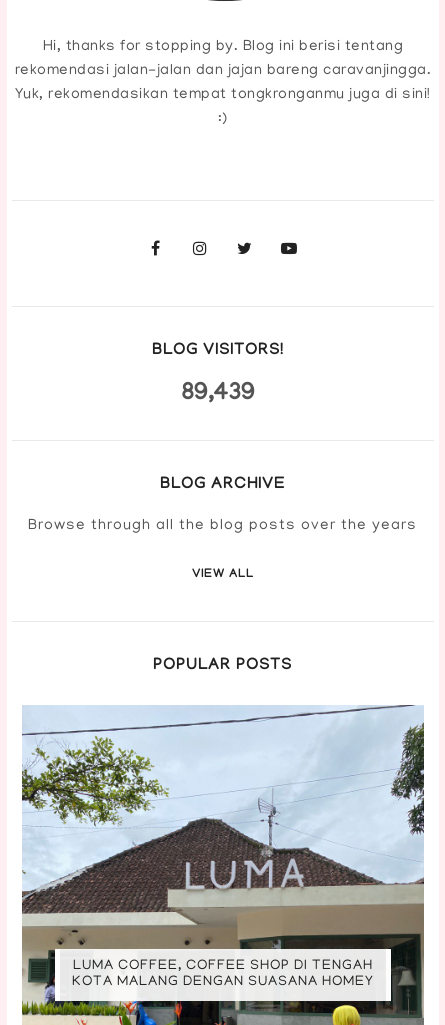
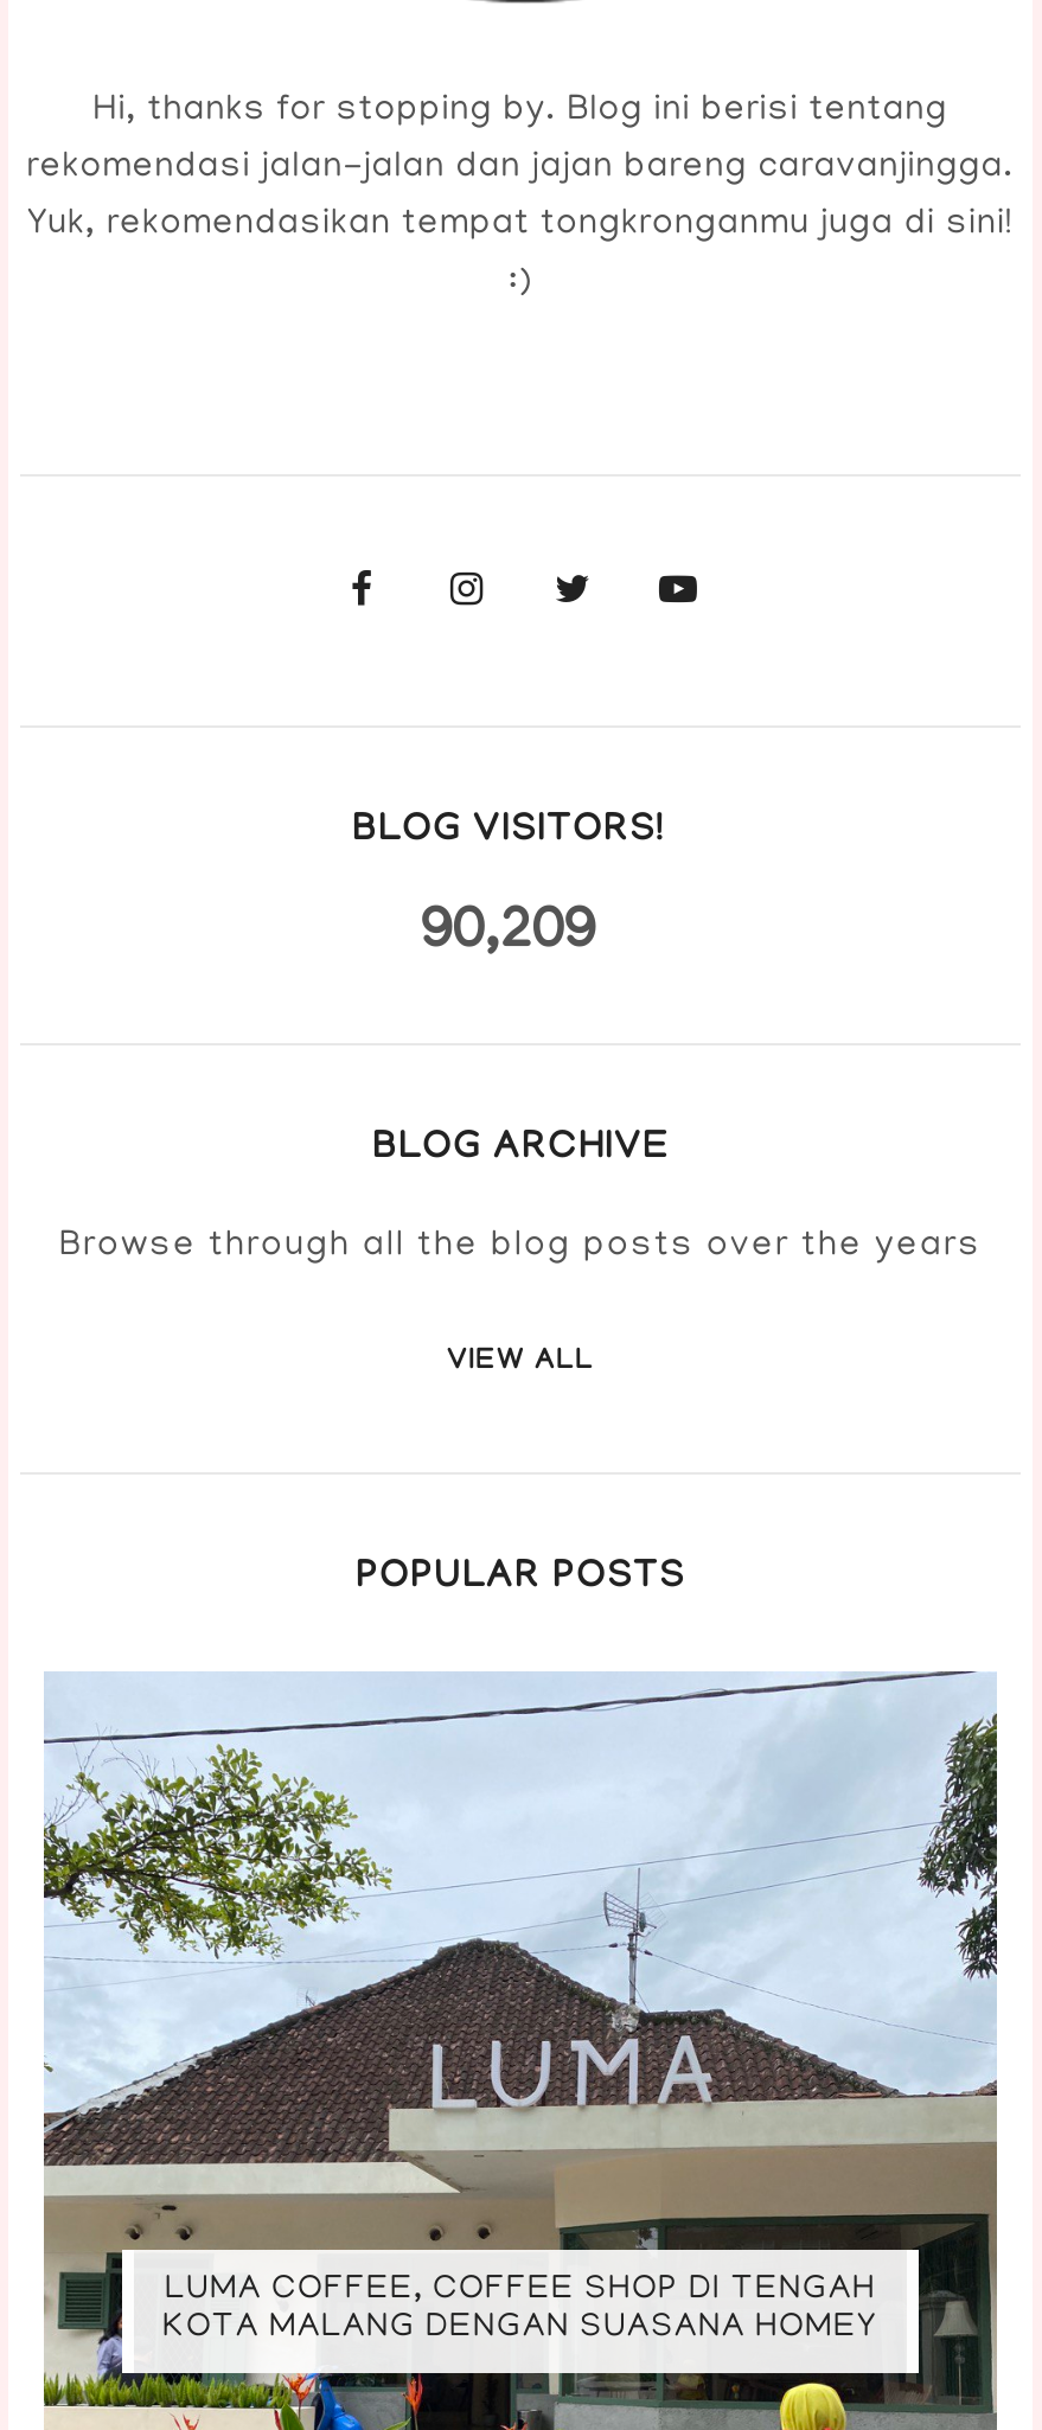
- 89,439
+ 90,209
